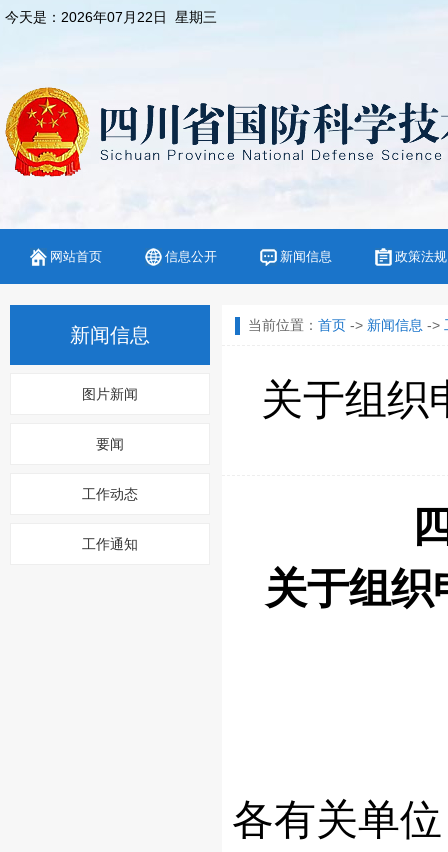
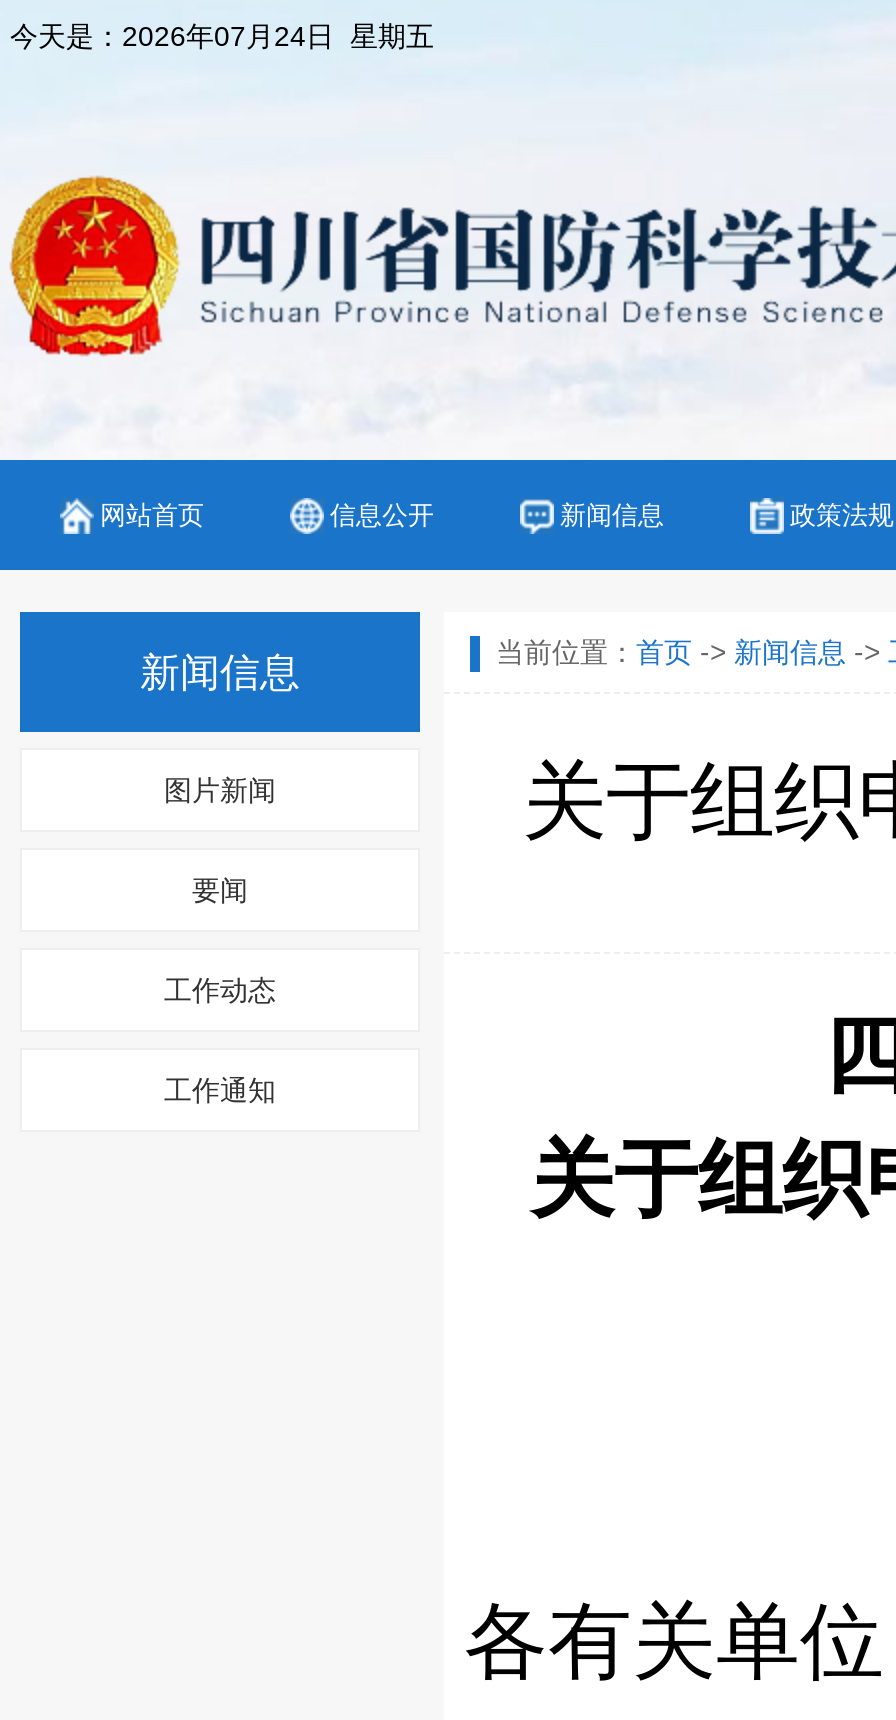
- 今天是：2026年07月22日 星期三
+ 今天是：2026年07月24日 星期五
